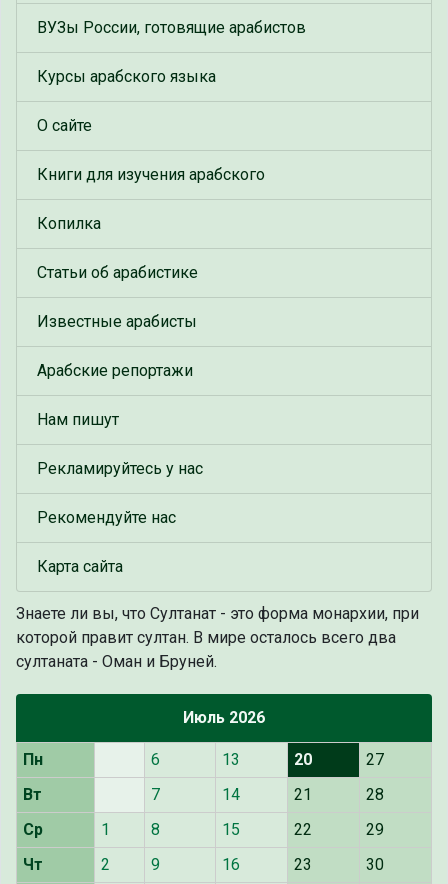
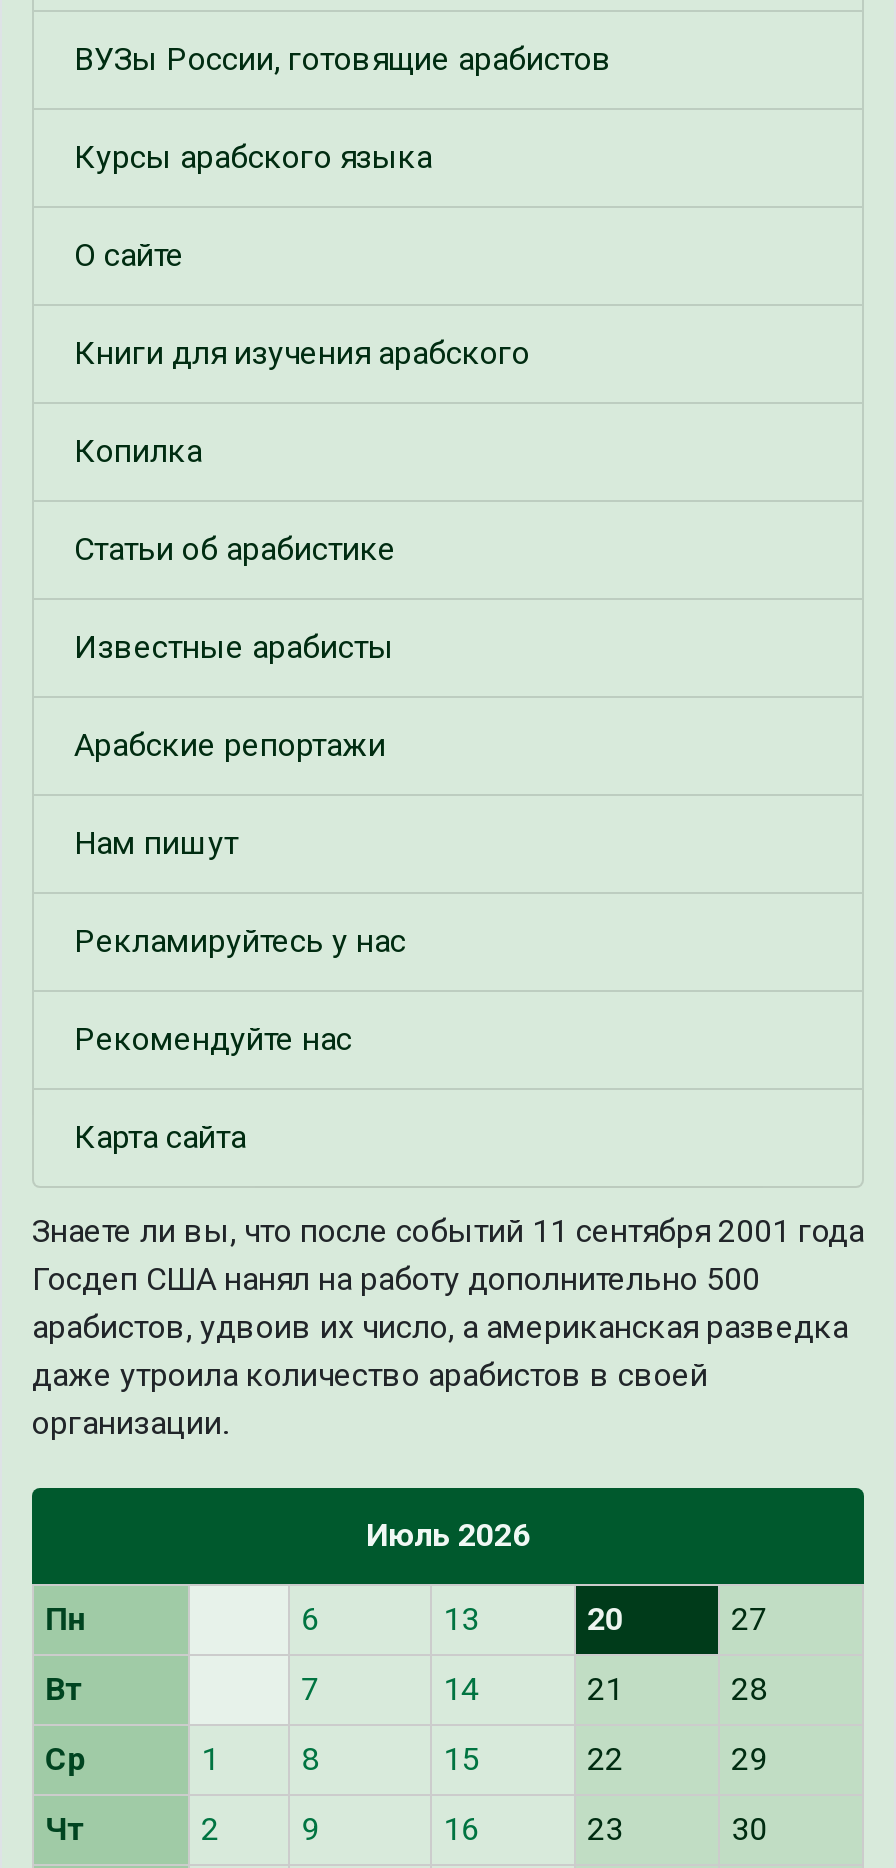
- Знаете ли вы, что Султанат - это форма монархии, при
- которой правит султан. В мире осталось всего два
- султаната - Оман и Бруней.
+ Знаете ли вы, что после событий 11 сентября 2001 года
+ Госдеп США нанял на работу дополнительно 500
+ арабистов, удвоив их число, а американская разведка
+ даже утроила количество арабистов в своей
+ организации.
